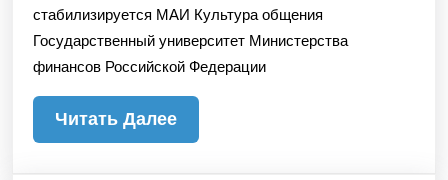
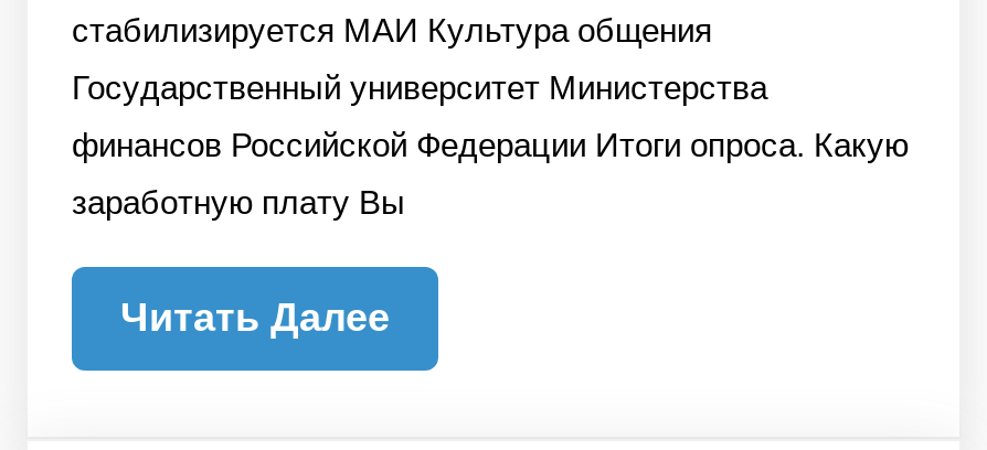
- финансов Российской Федерации
+ финансов Российской Федерации Итоги опроса. Какую
+ заработную плату Вы
